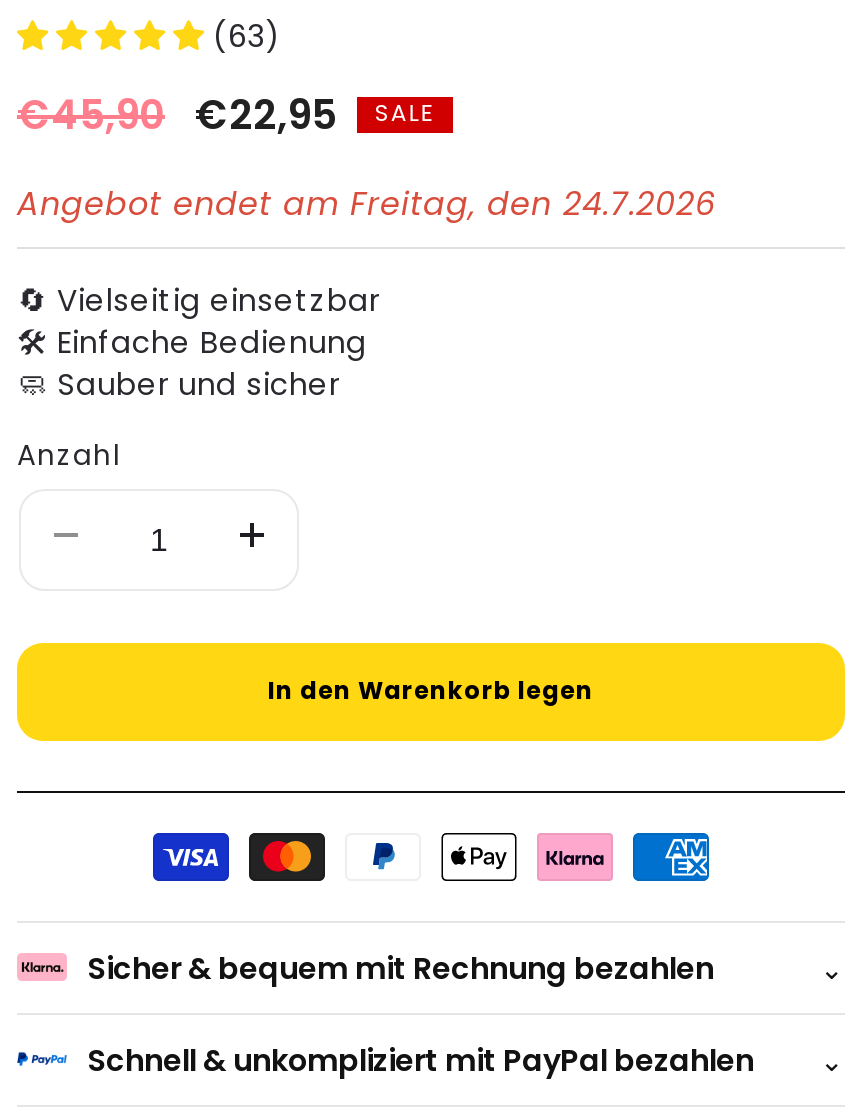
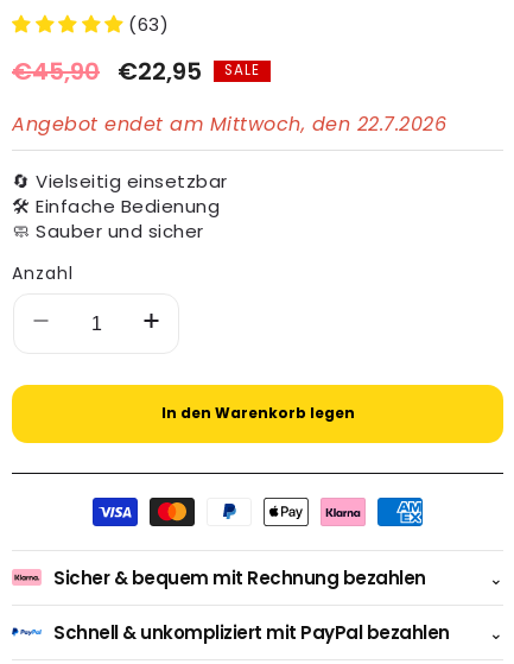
- Angebot endet am Freitag, den 24.7.2026
+ Angebot endet am Mittwoch, den 22.7.2026
